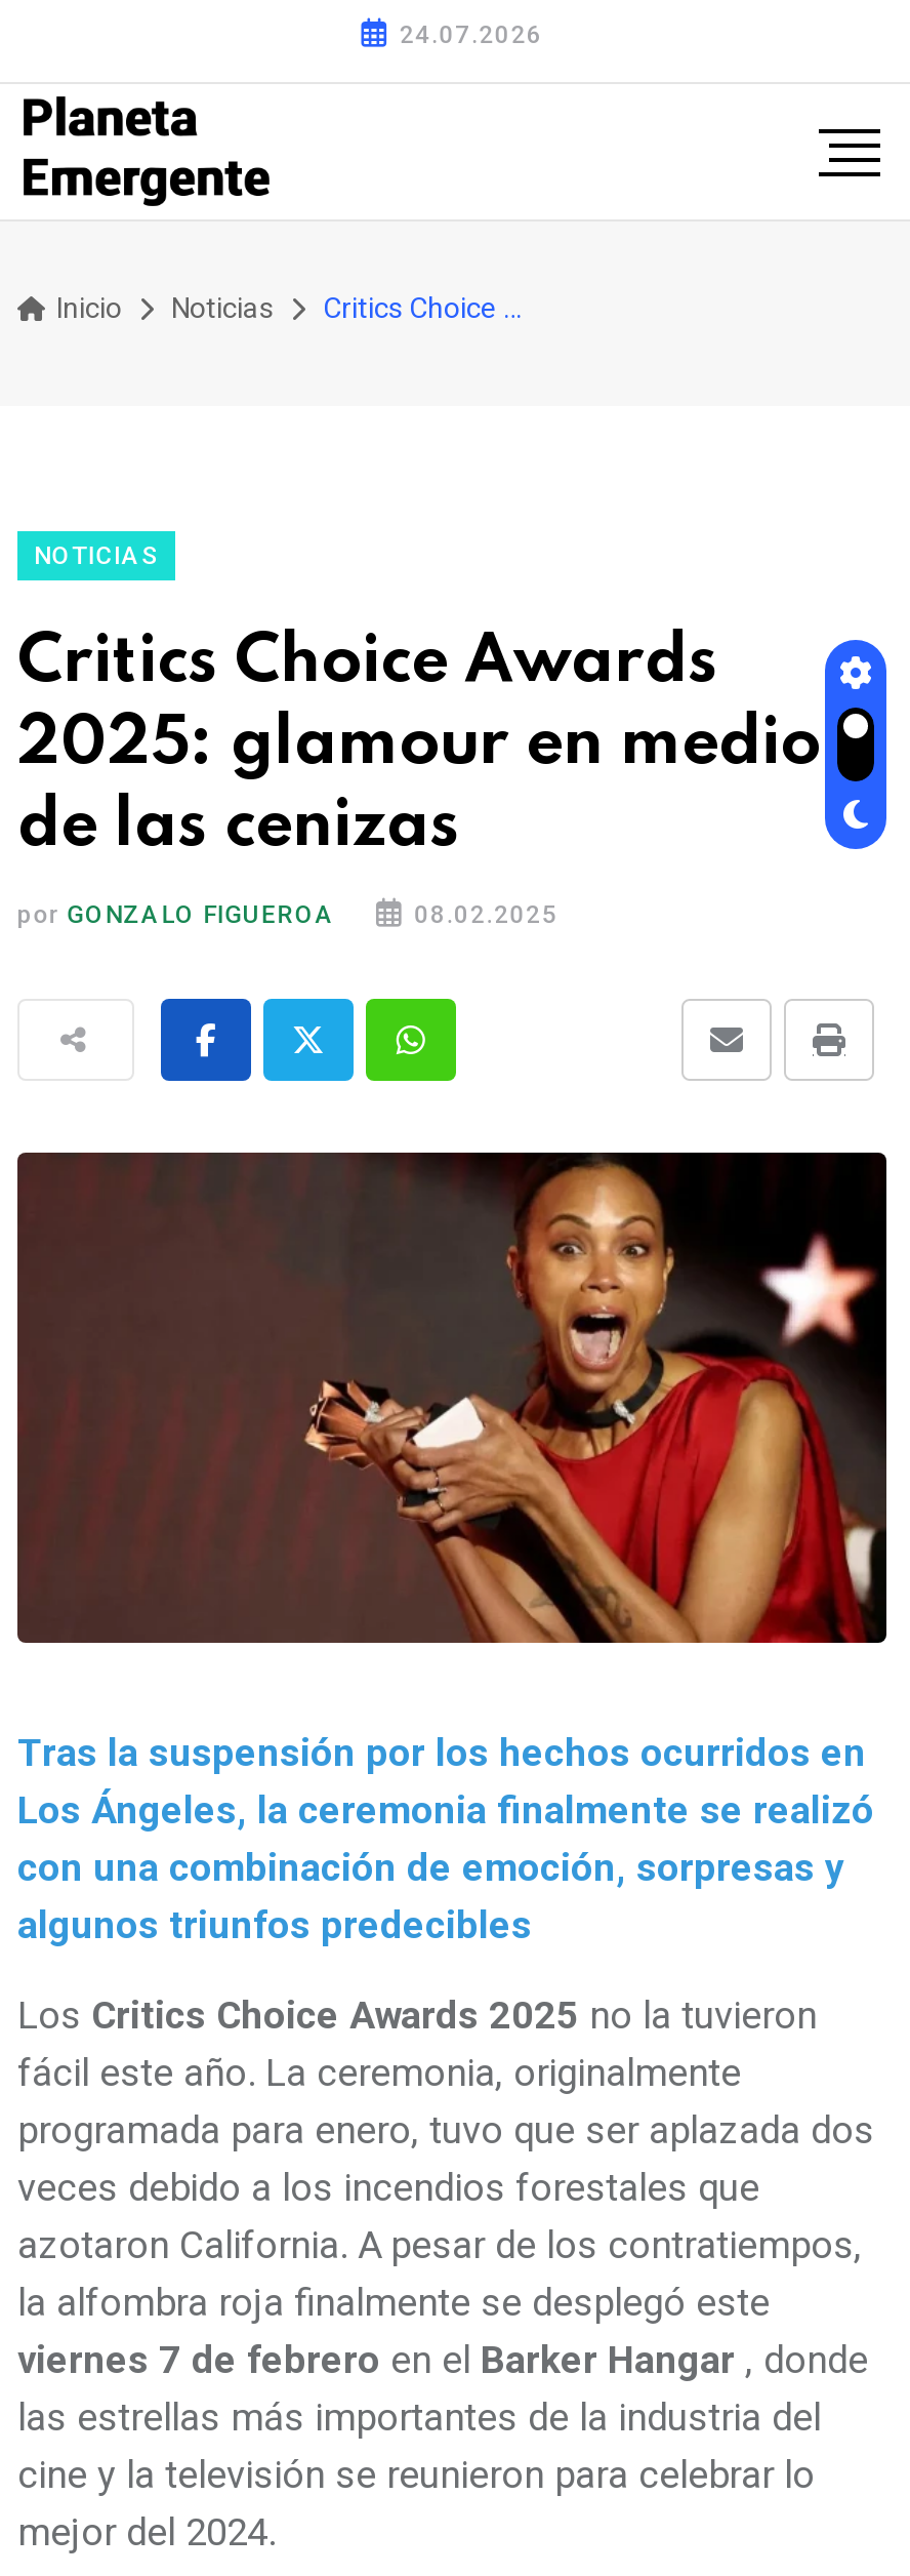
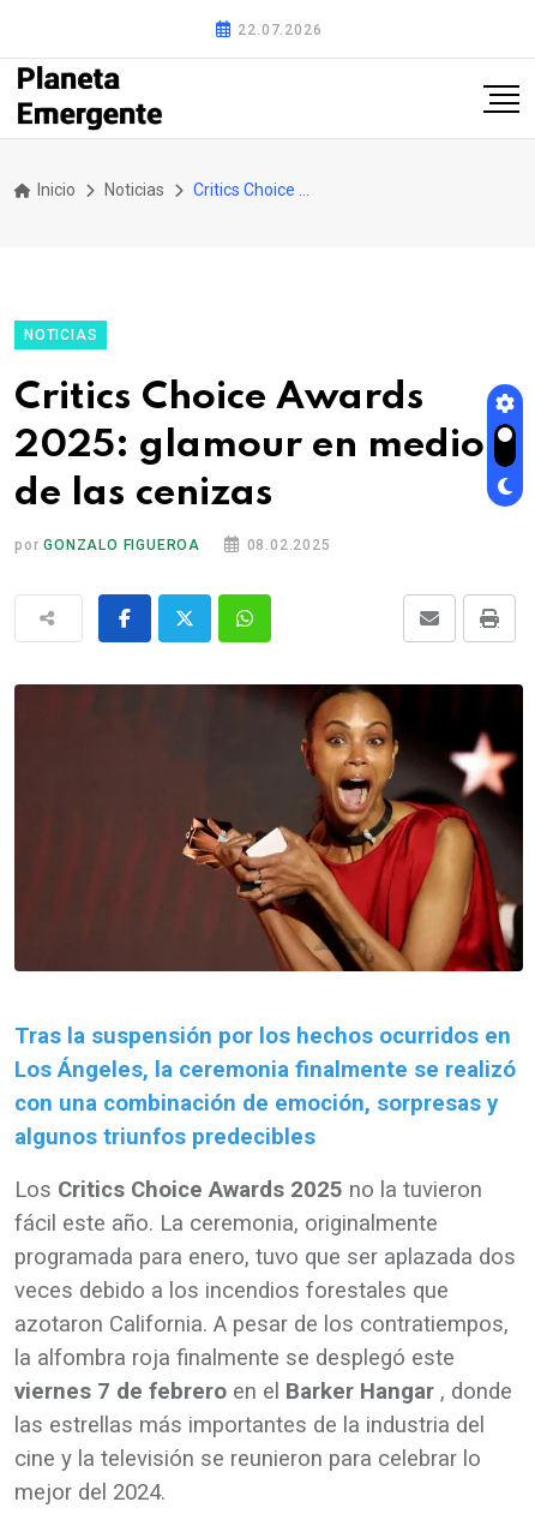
- 24.07.2026
+ 22.07.2026
